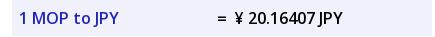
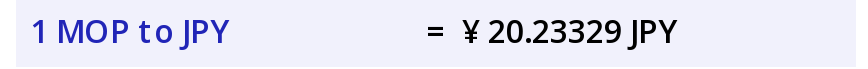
- = ¥ 20.16407 JPY
+ = ¥ 20.23329 JPY
